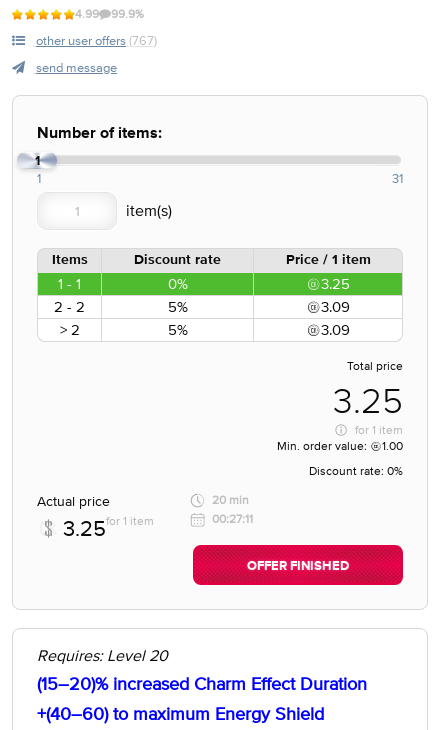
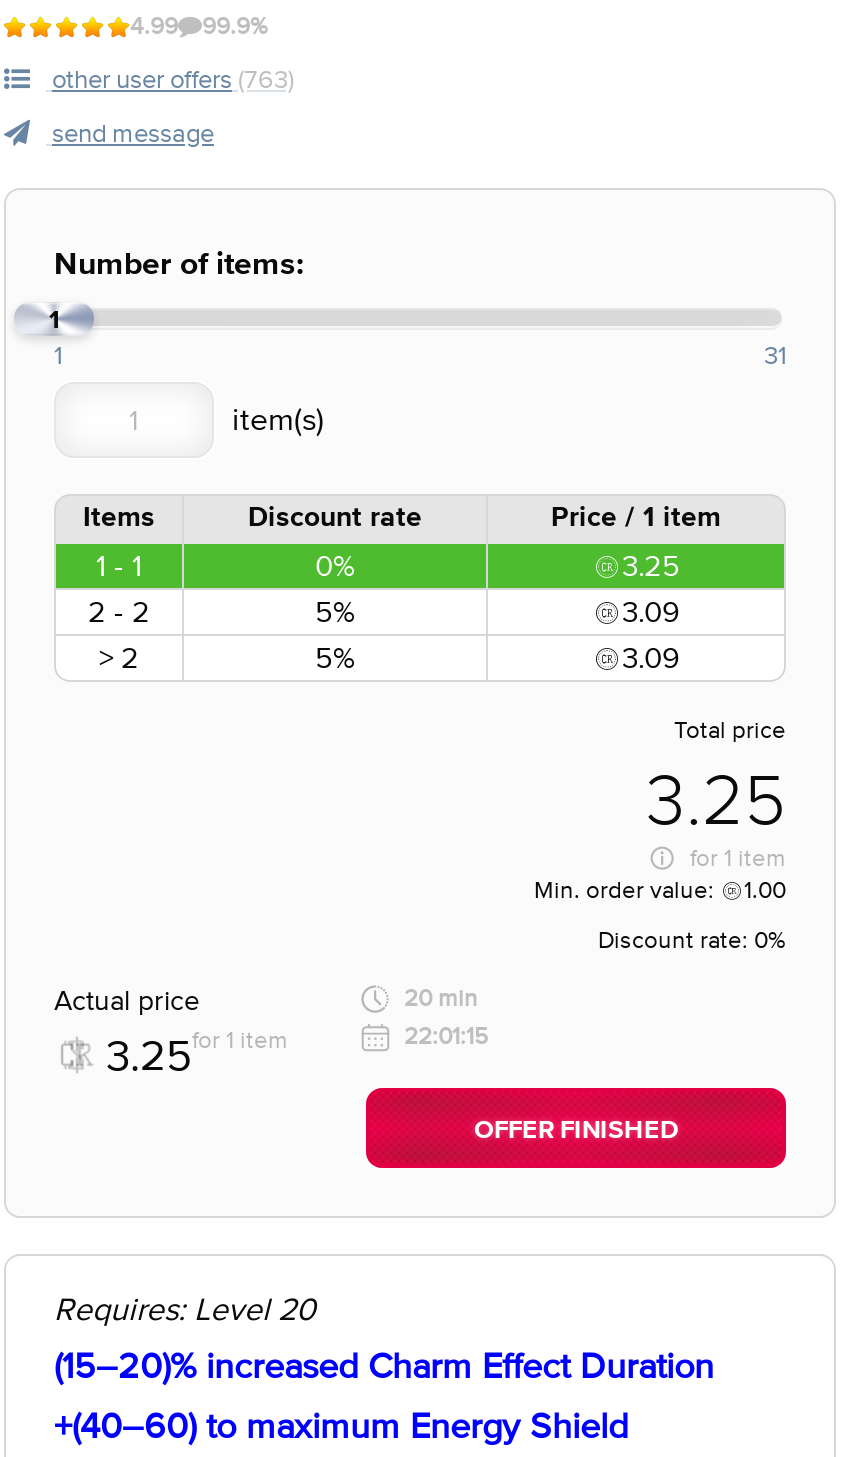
- other user offers (767)
+ other user offers (763)

- 00:27:11
+ 22:01:15
